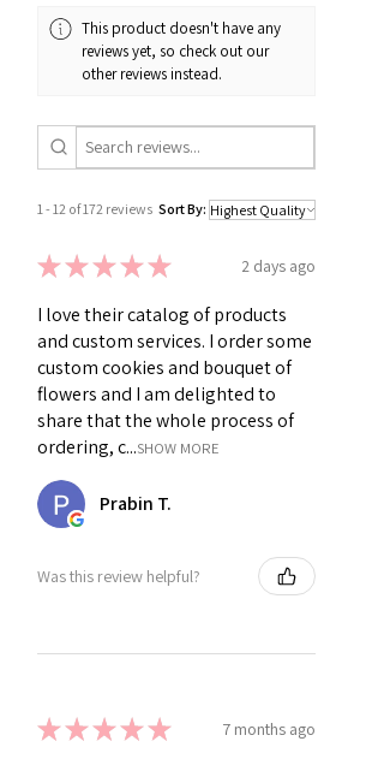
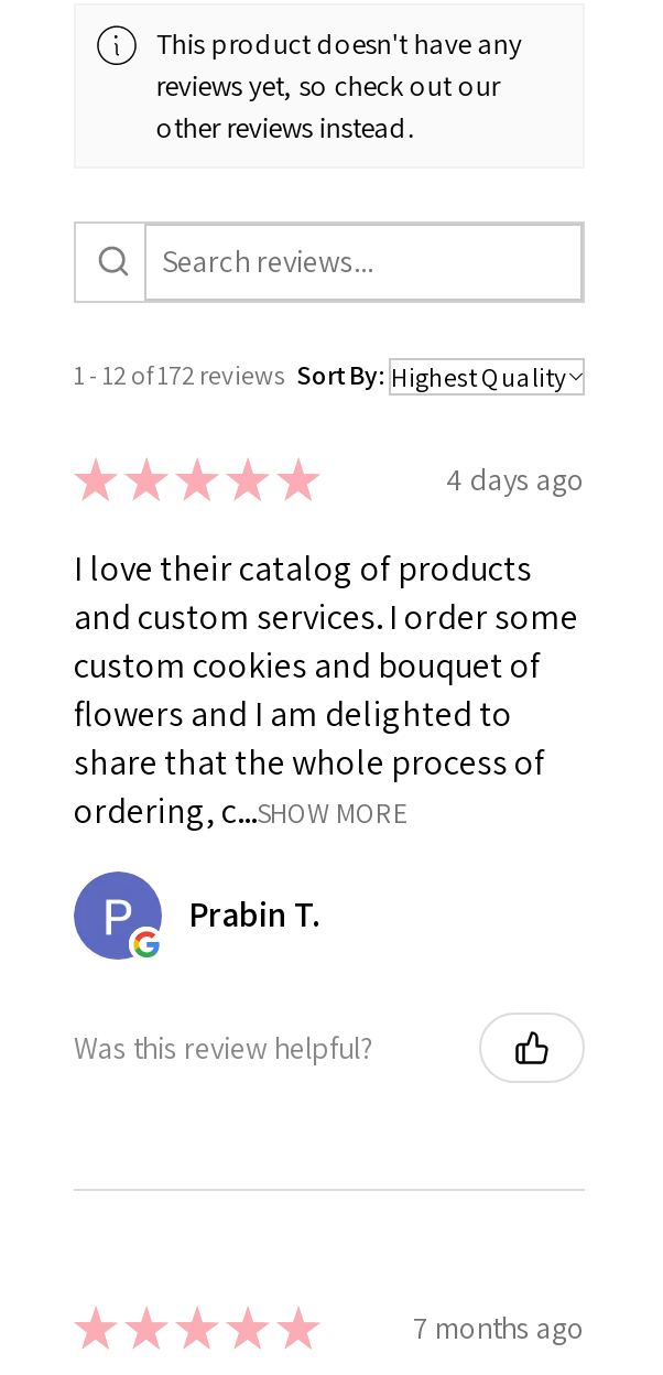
- 2 days ago
+ 4 days ago
